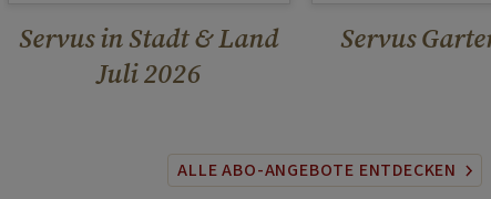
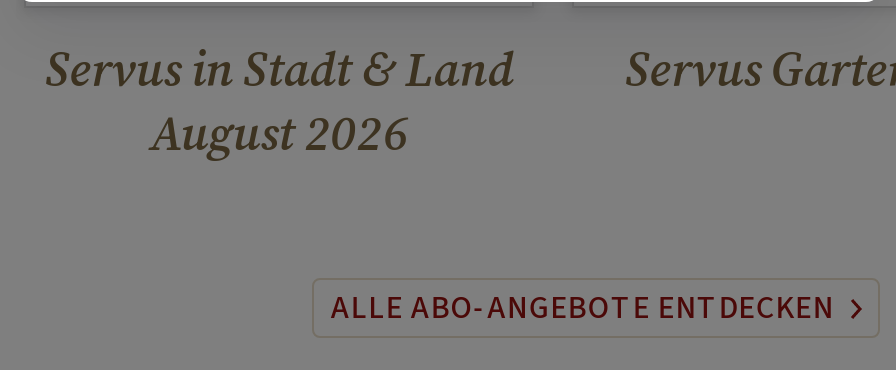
- Juli 2026
+ August 2026
